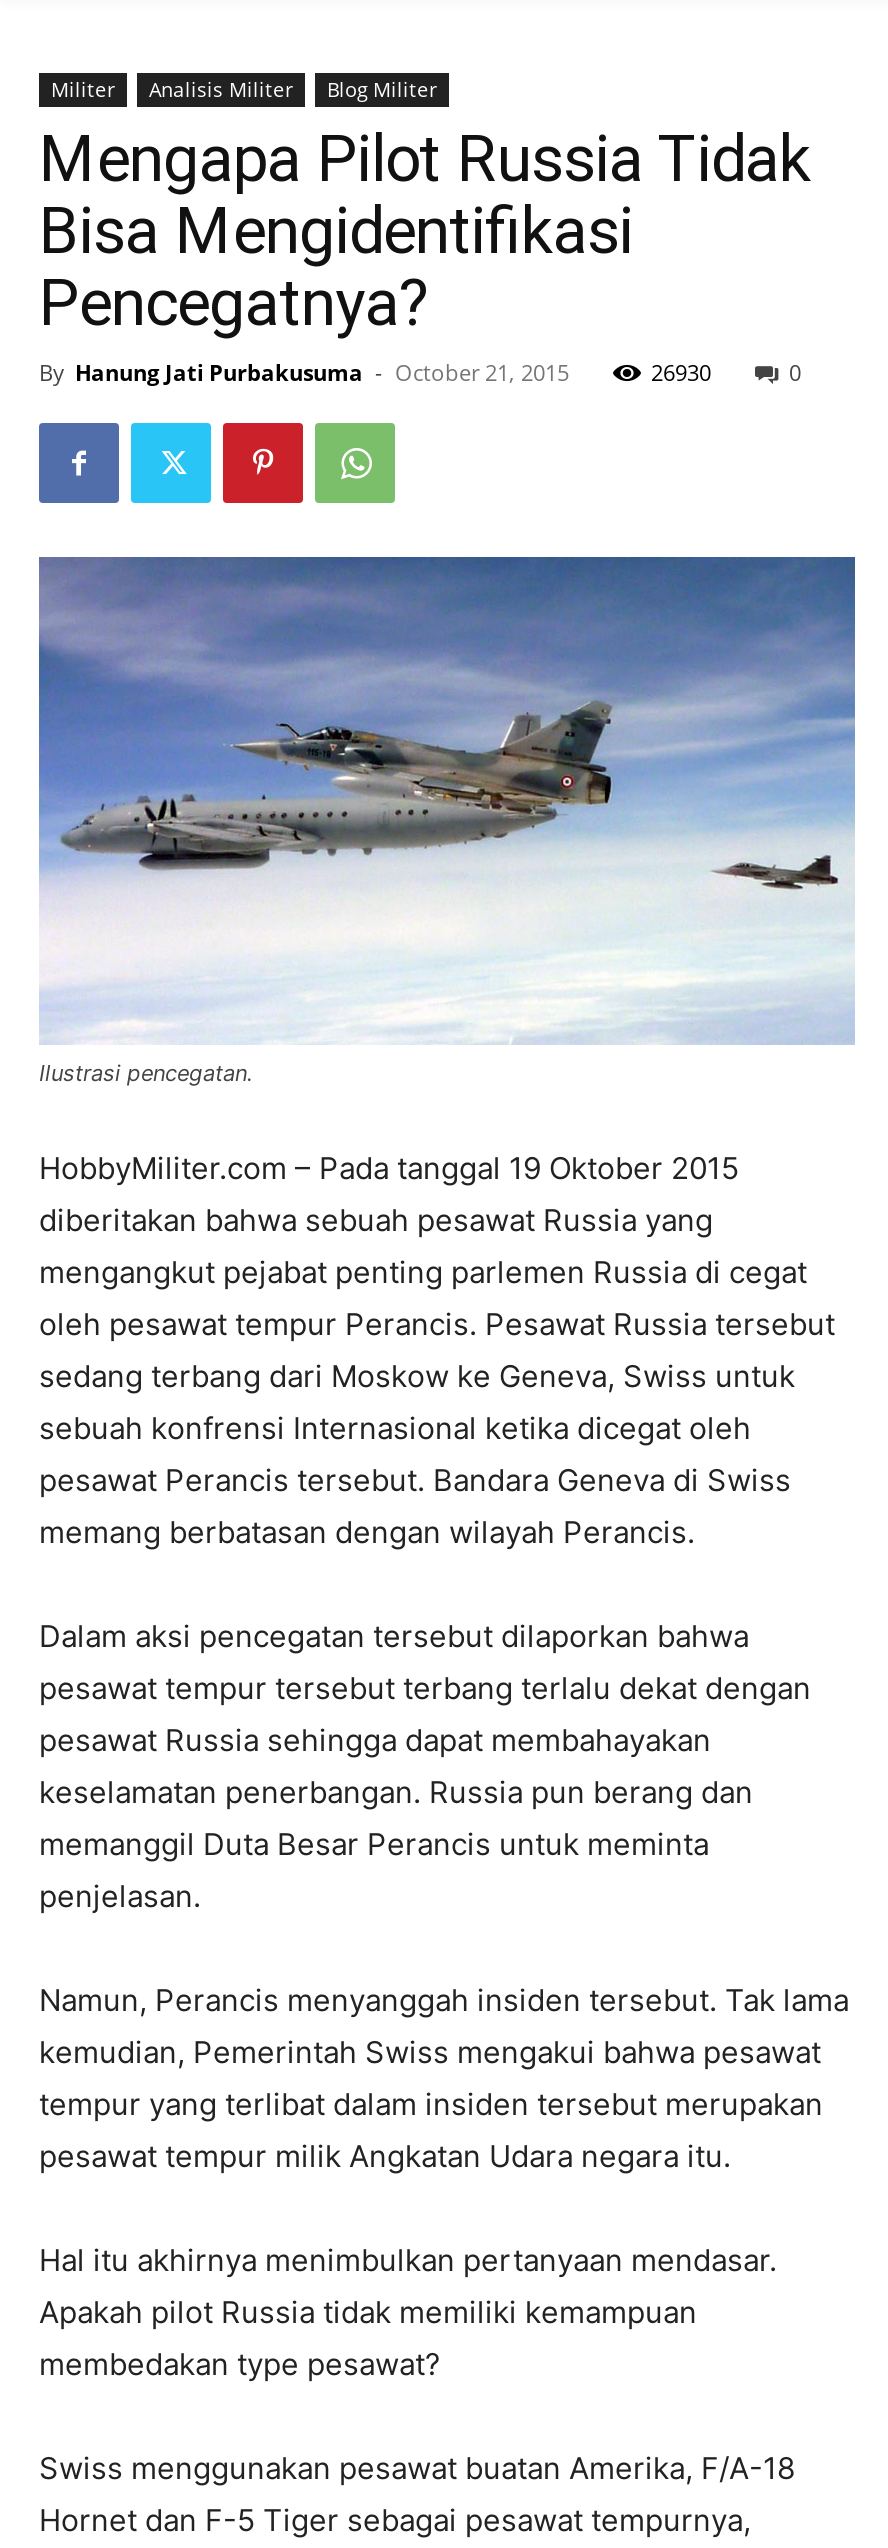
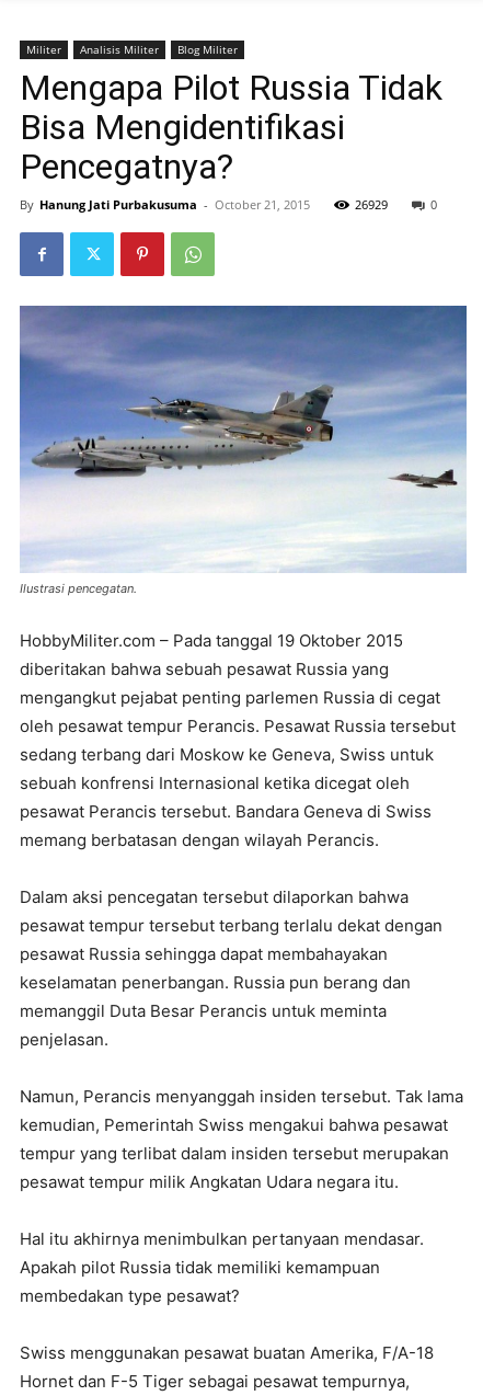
- 26930
+ 26929
